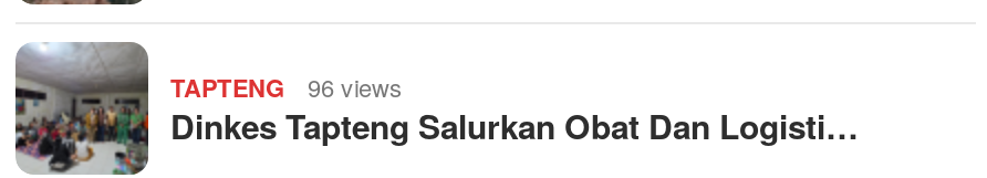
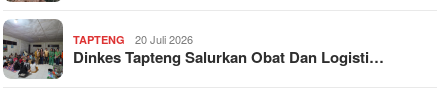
- TAPTENG 96 views
+ TAPTENG 20 Juli 2026
